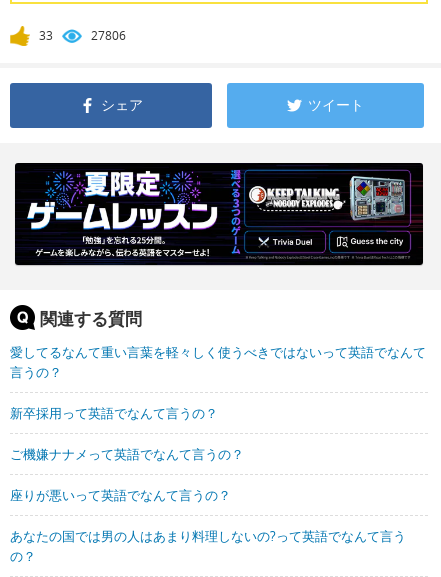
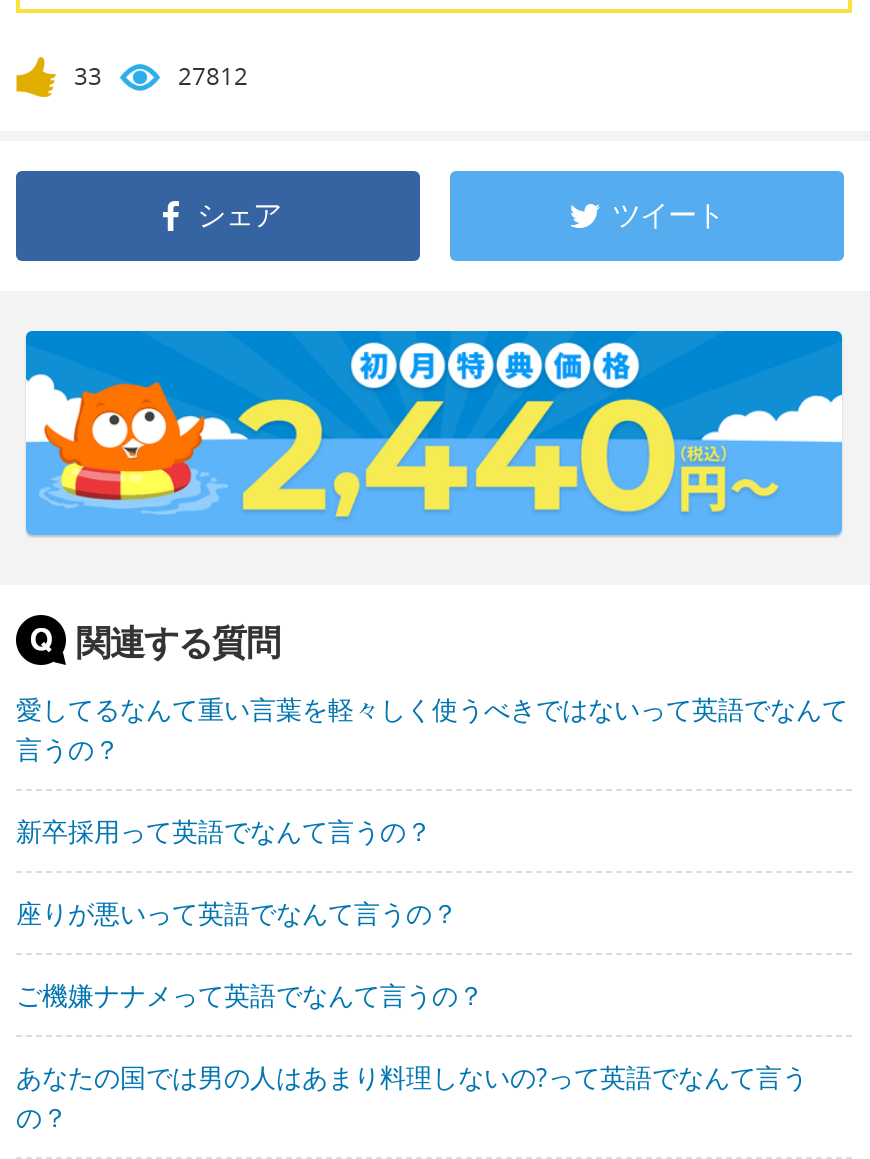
- 27806
+ 27812

- [image]
+ [image]

moved down: ご機嫌ナナメって英語でなんて言うの？

moved up: 座りが悪いって英語でなんて言うの？
